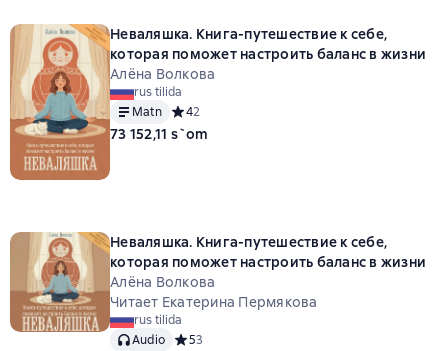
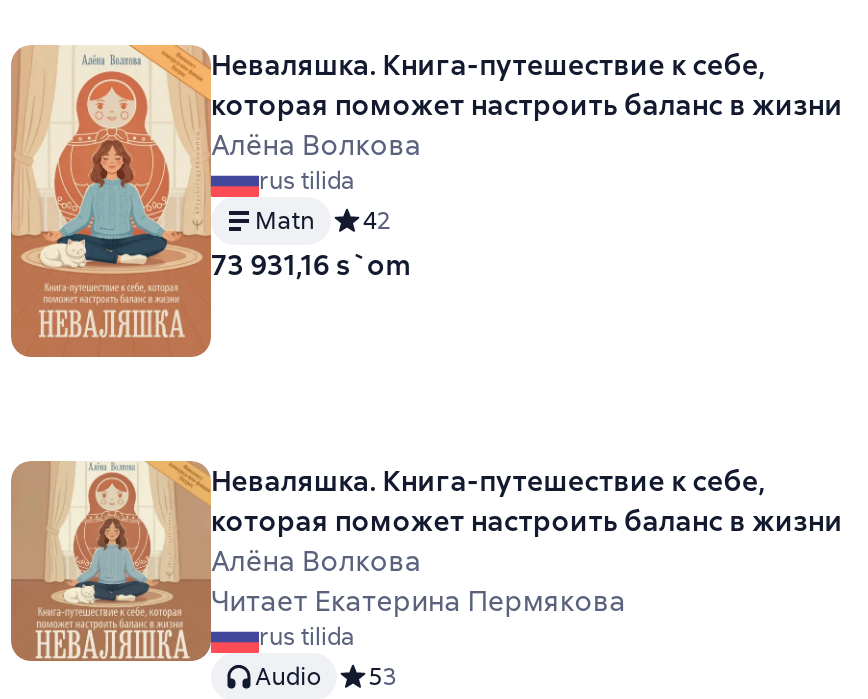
- 73 152,11 s`om
+ 73 931,16 s`om
